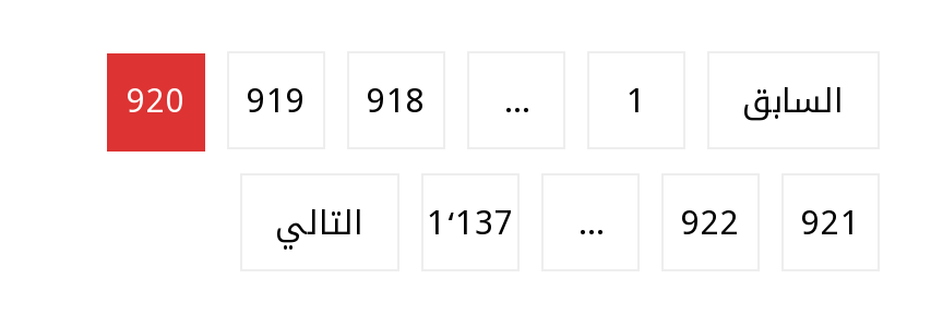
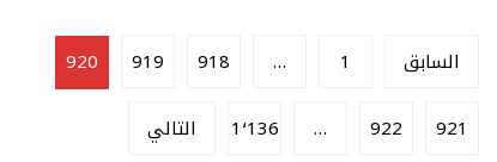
- 1٬137
+ 1٬136
